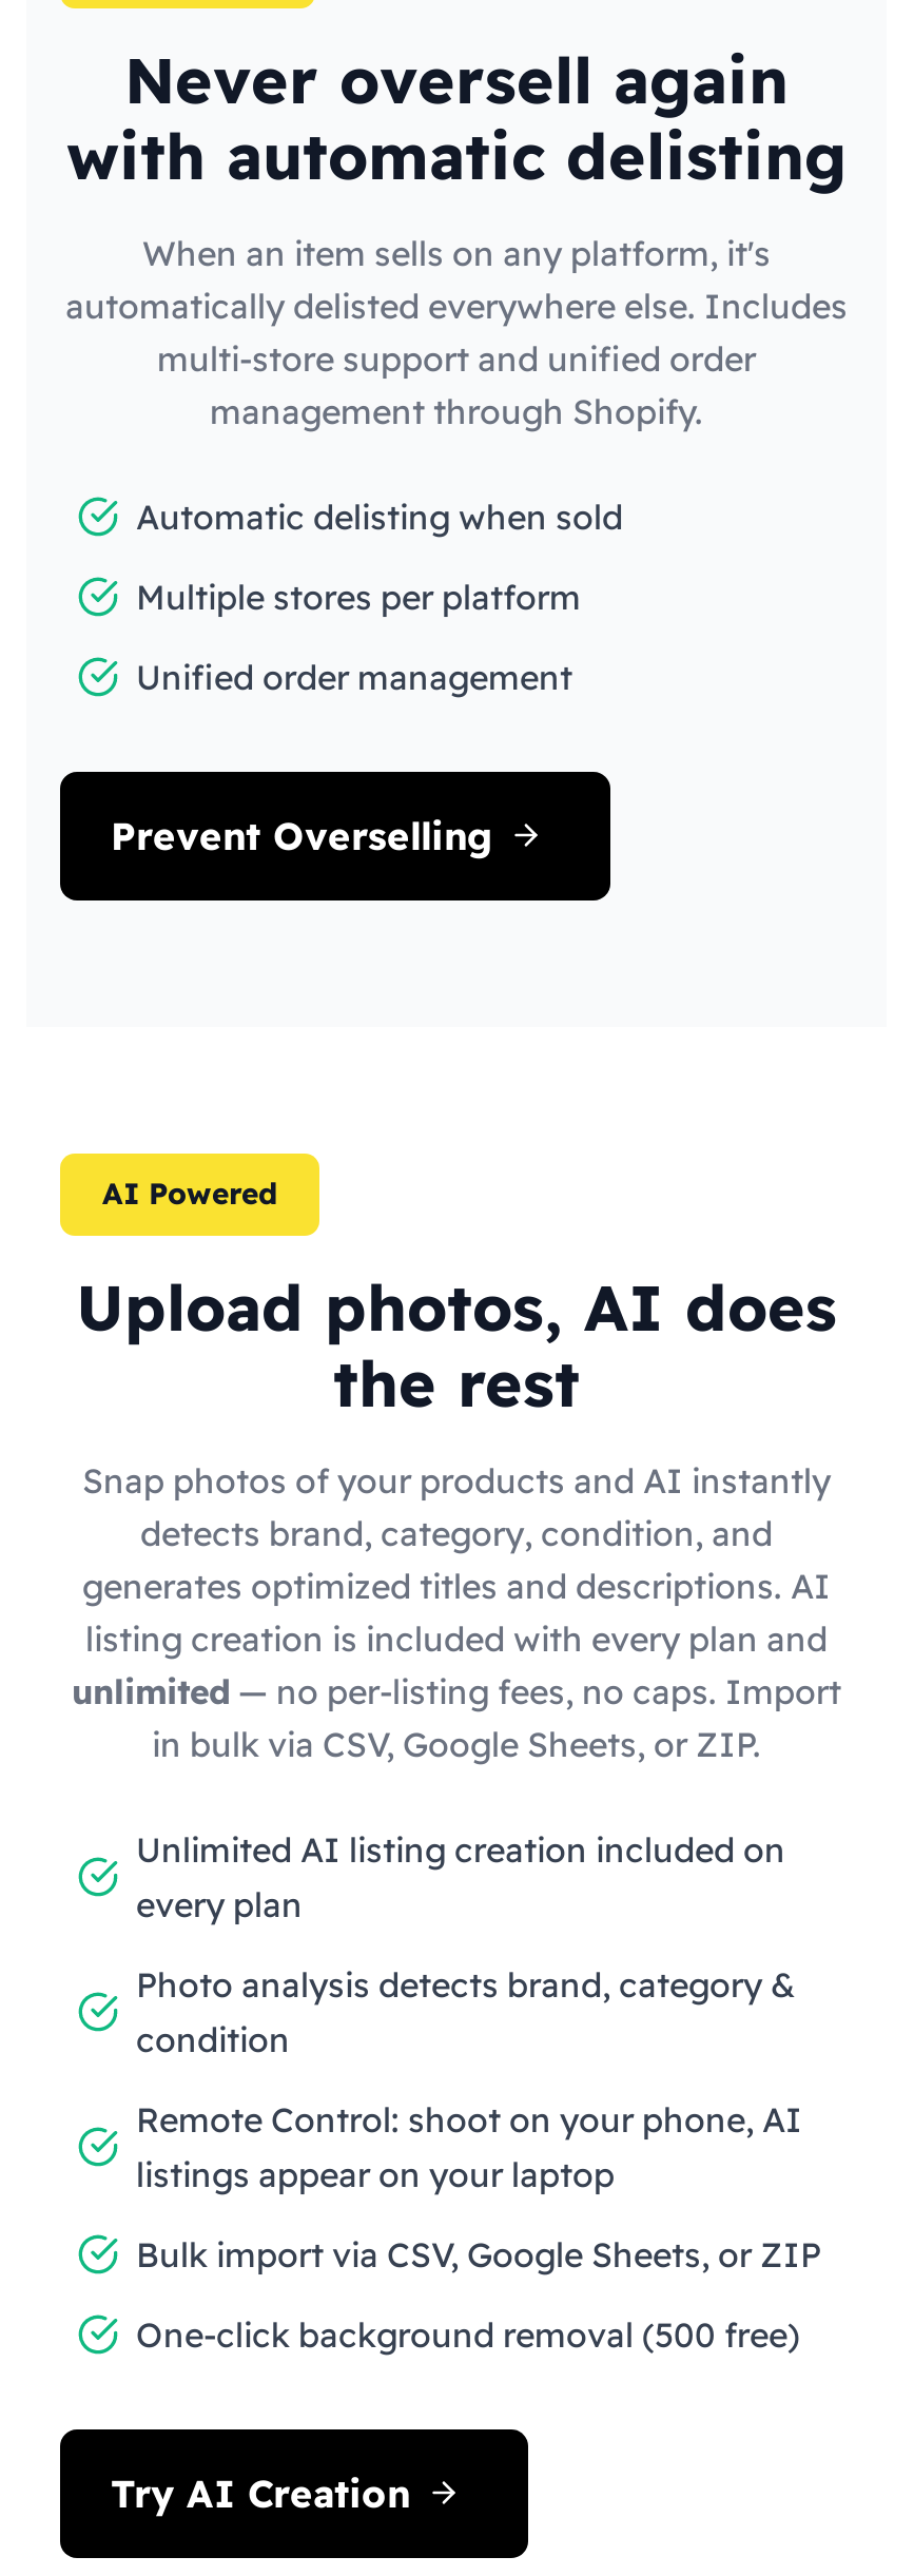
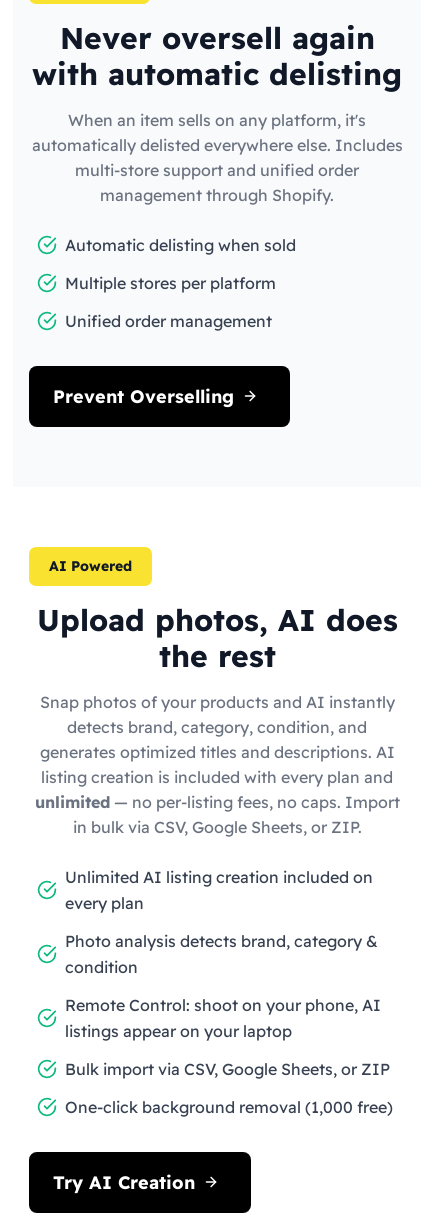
- One-click background removal (500 free)
+ One-click background removal (1,000 free)
